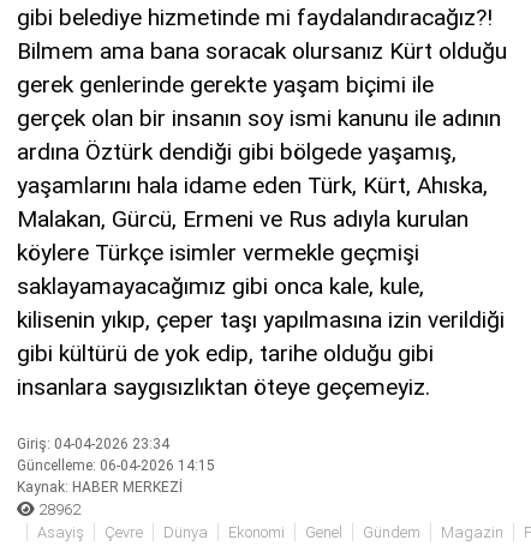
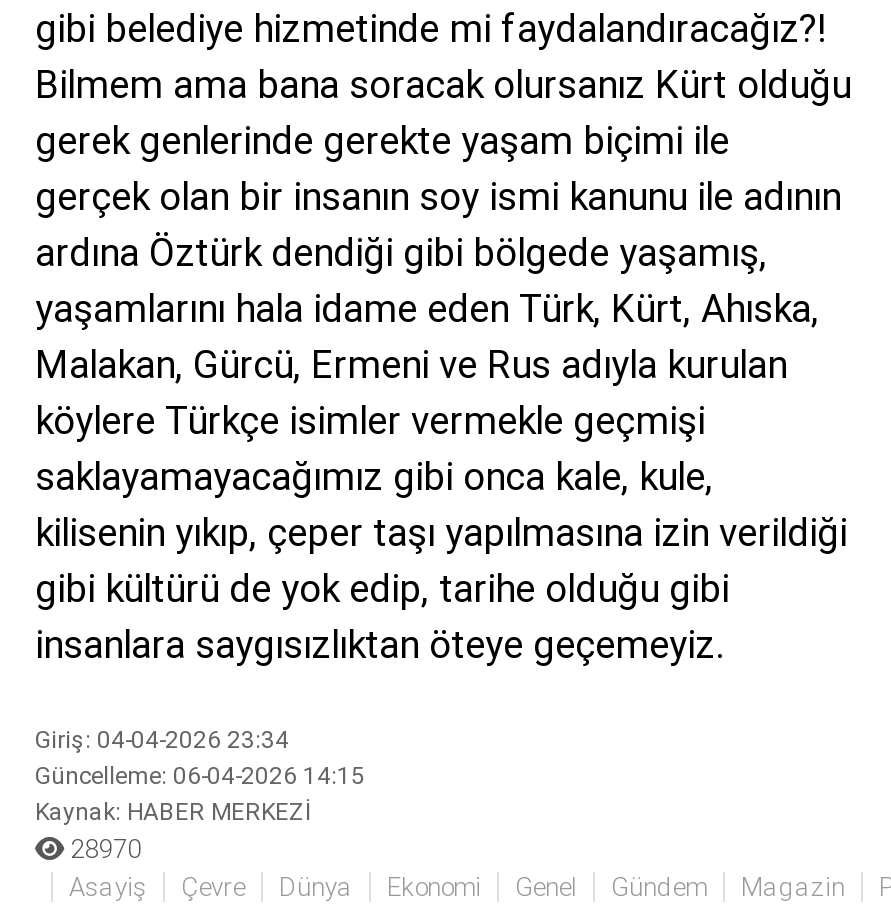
- 28962
+ 28970
